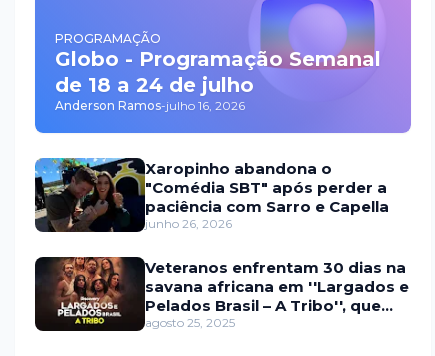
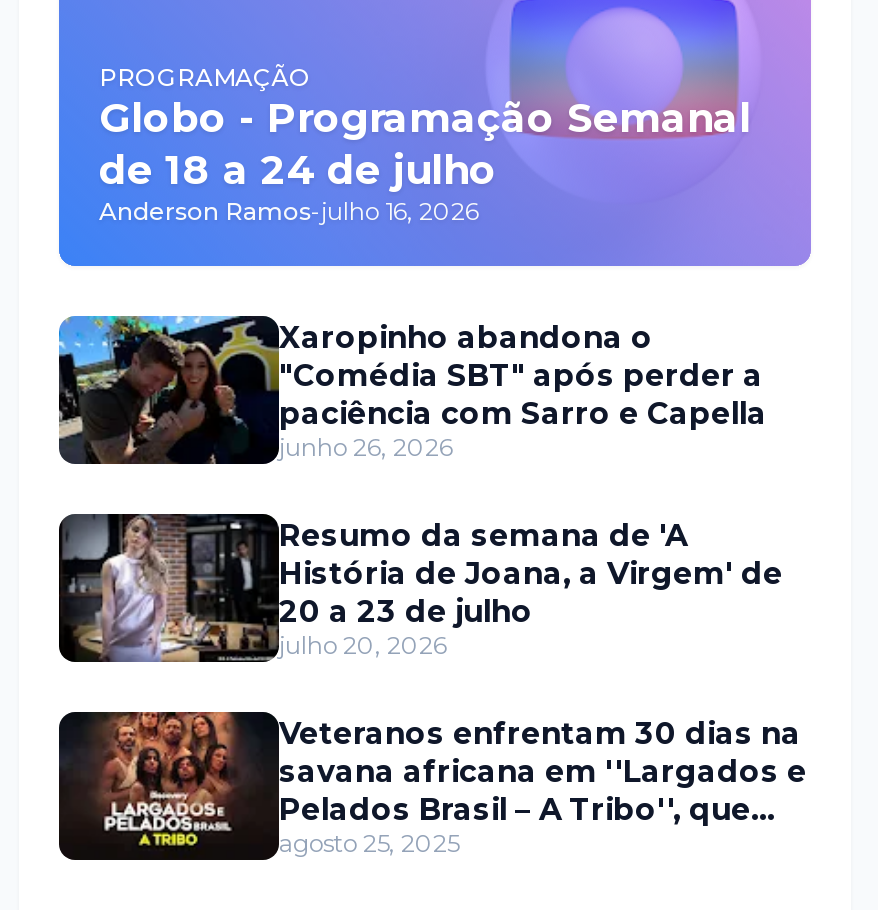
+ [image]
+ Resumo da semana de 'A
+ História de Joana, a Virgem' de
+ 20 a 23 de julho
+ julho 20, 2026
